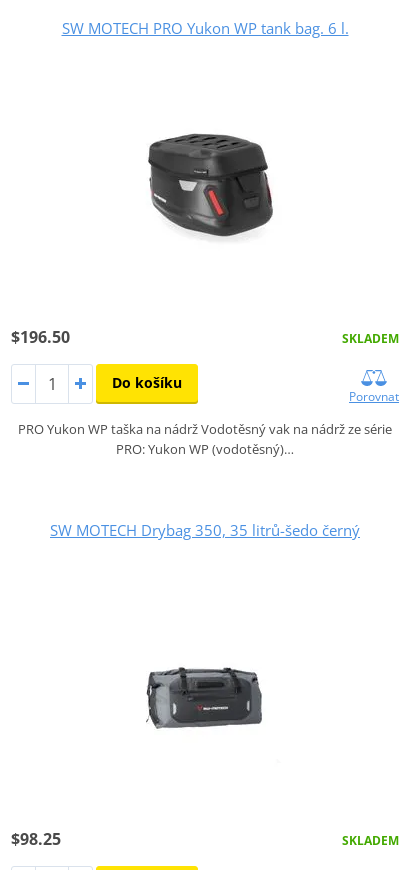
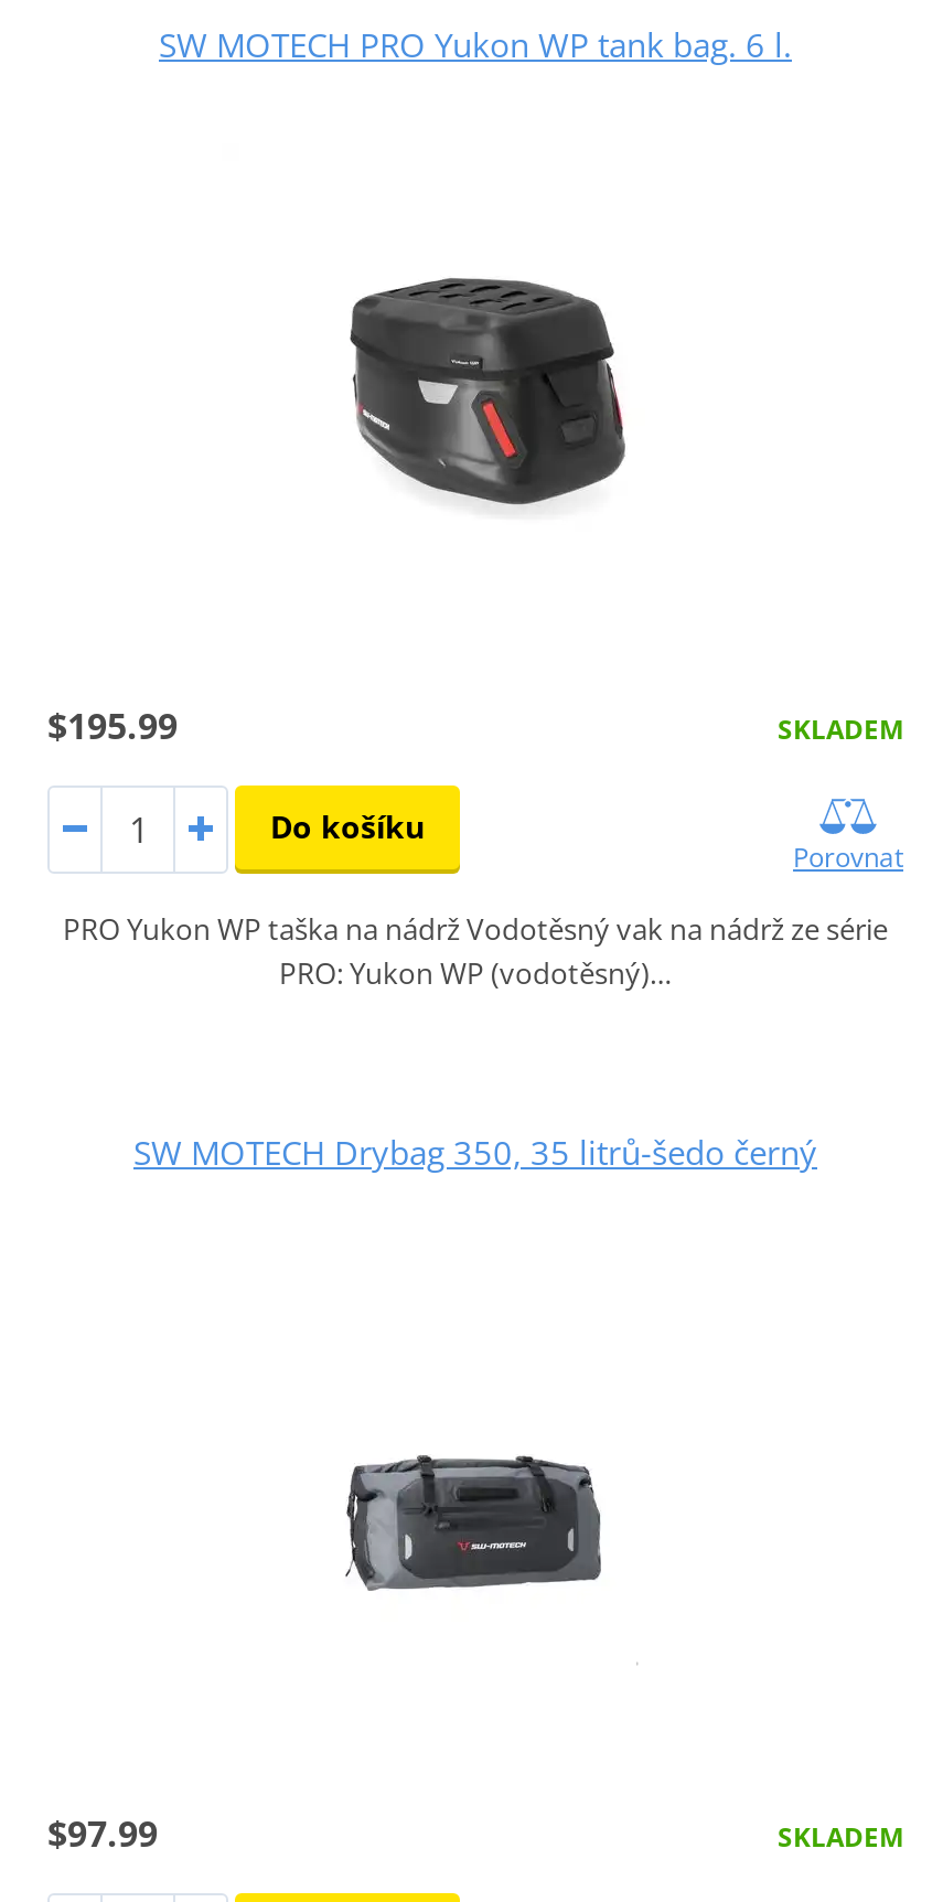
- $196.50
+ $195.99

- $98.25
+ $97.99
